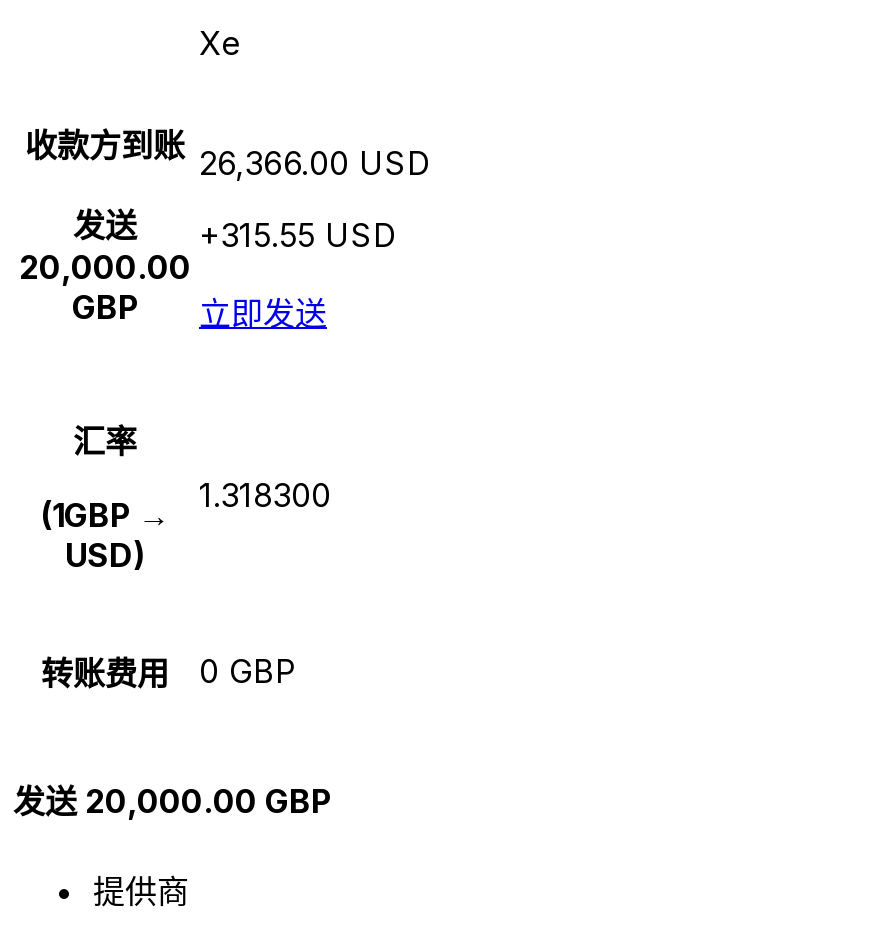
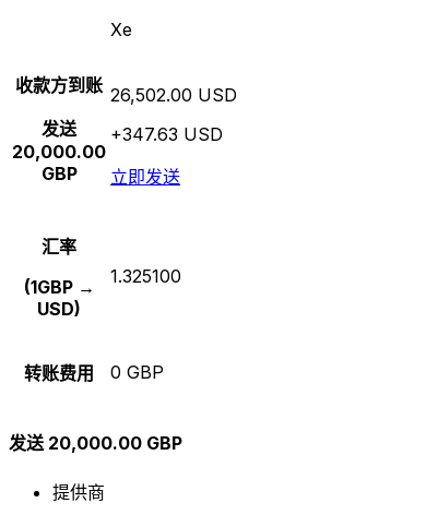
- 收款方到账 26,366.00 USD
+ 收款方到账 26,502.00 USD

- 发送 +315.55 USD
+ 发送 +347.63 USD

- 1.318300
+ 1.325100
